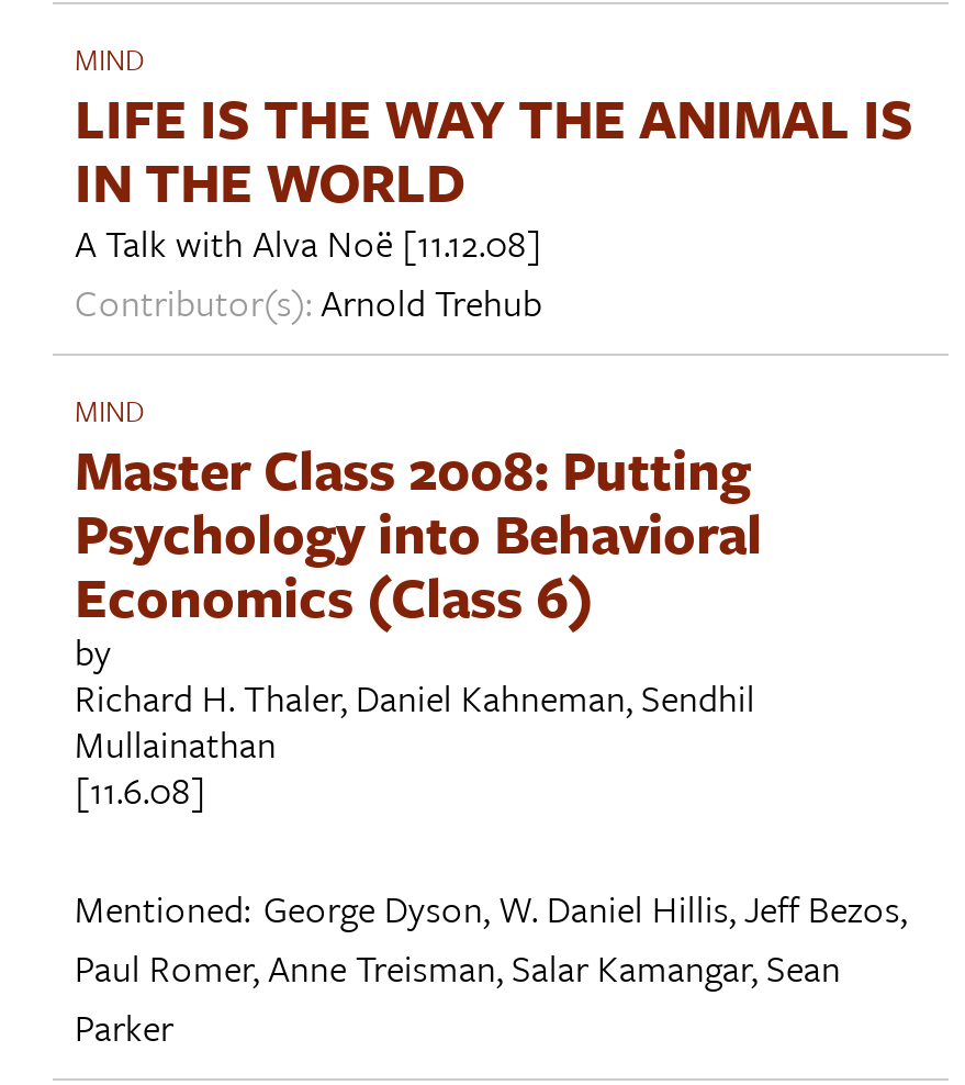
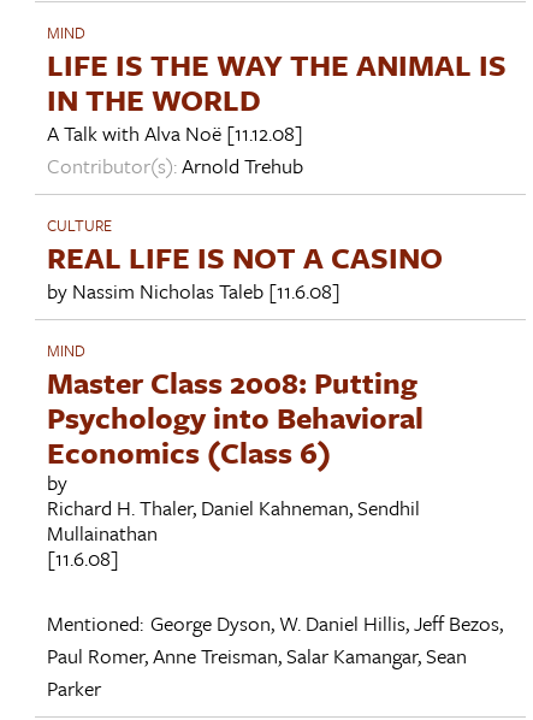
+ CULTURE
+ REAL LIFE IS NOT A CASINO
+ by Nassim Nicholas Taleb [11.6.08]
